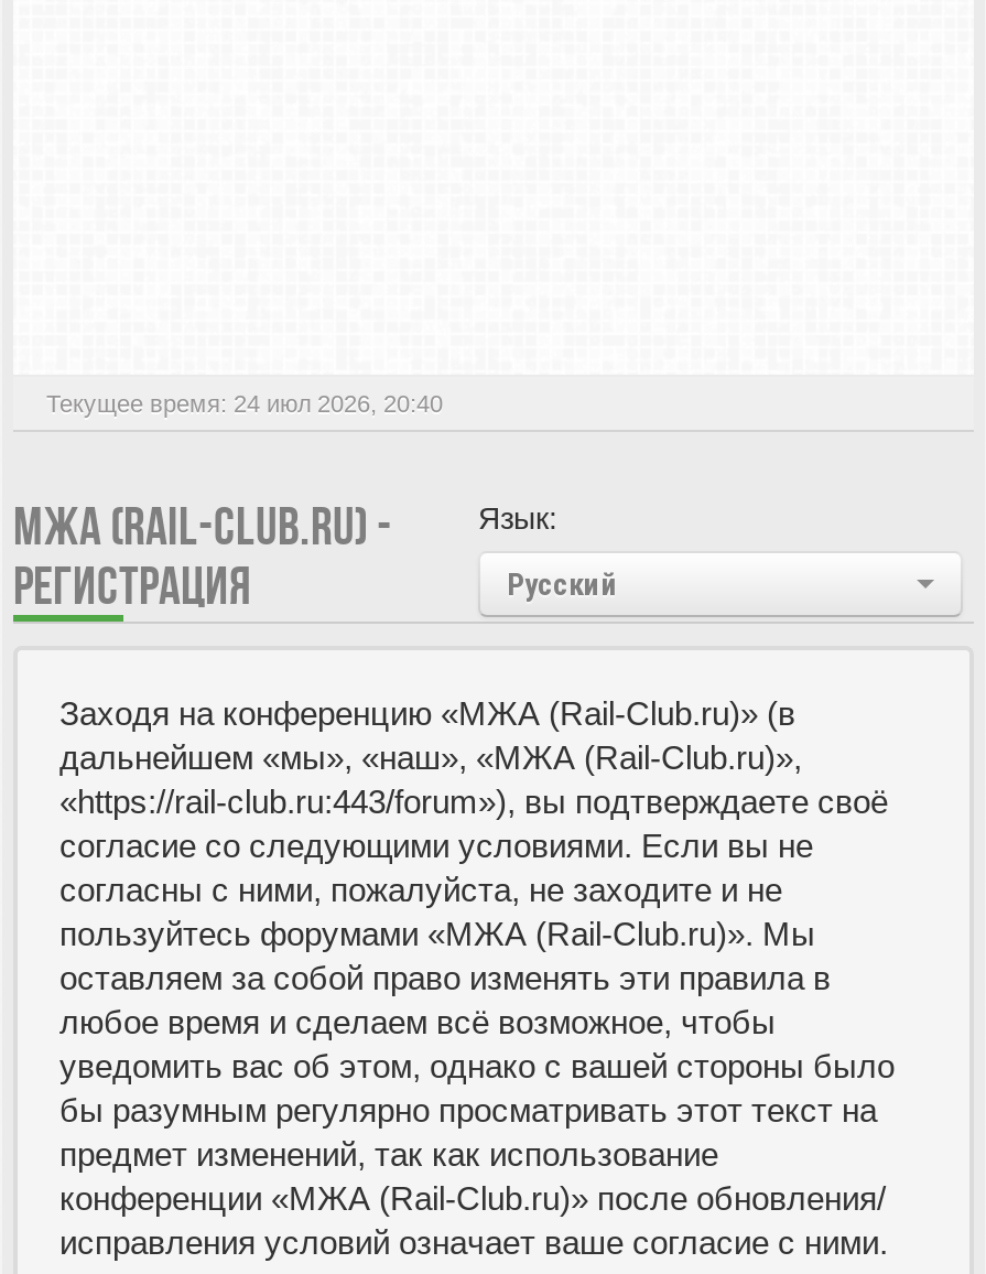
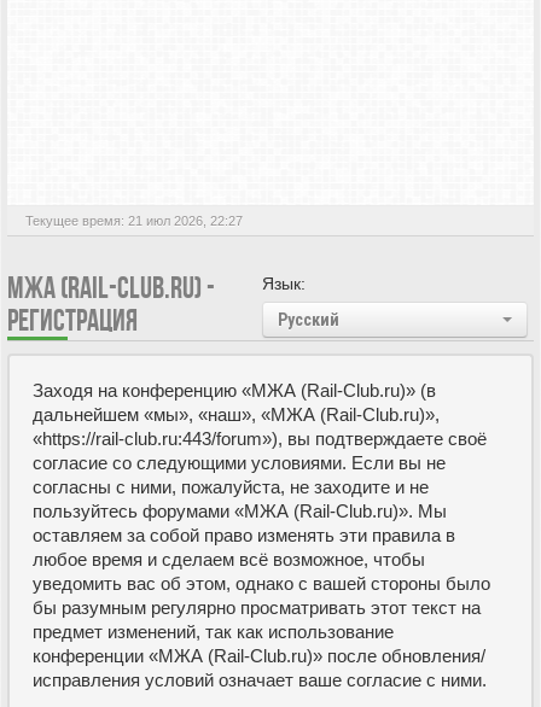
- Текущее время: 24 июл 2026, 20:40
+ Текущее время: 21 июл 2026, 22:27
